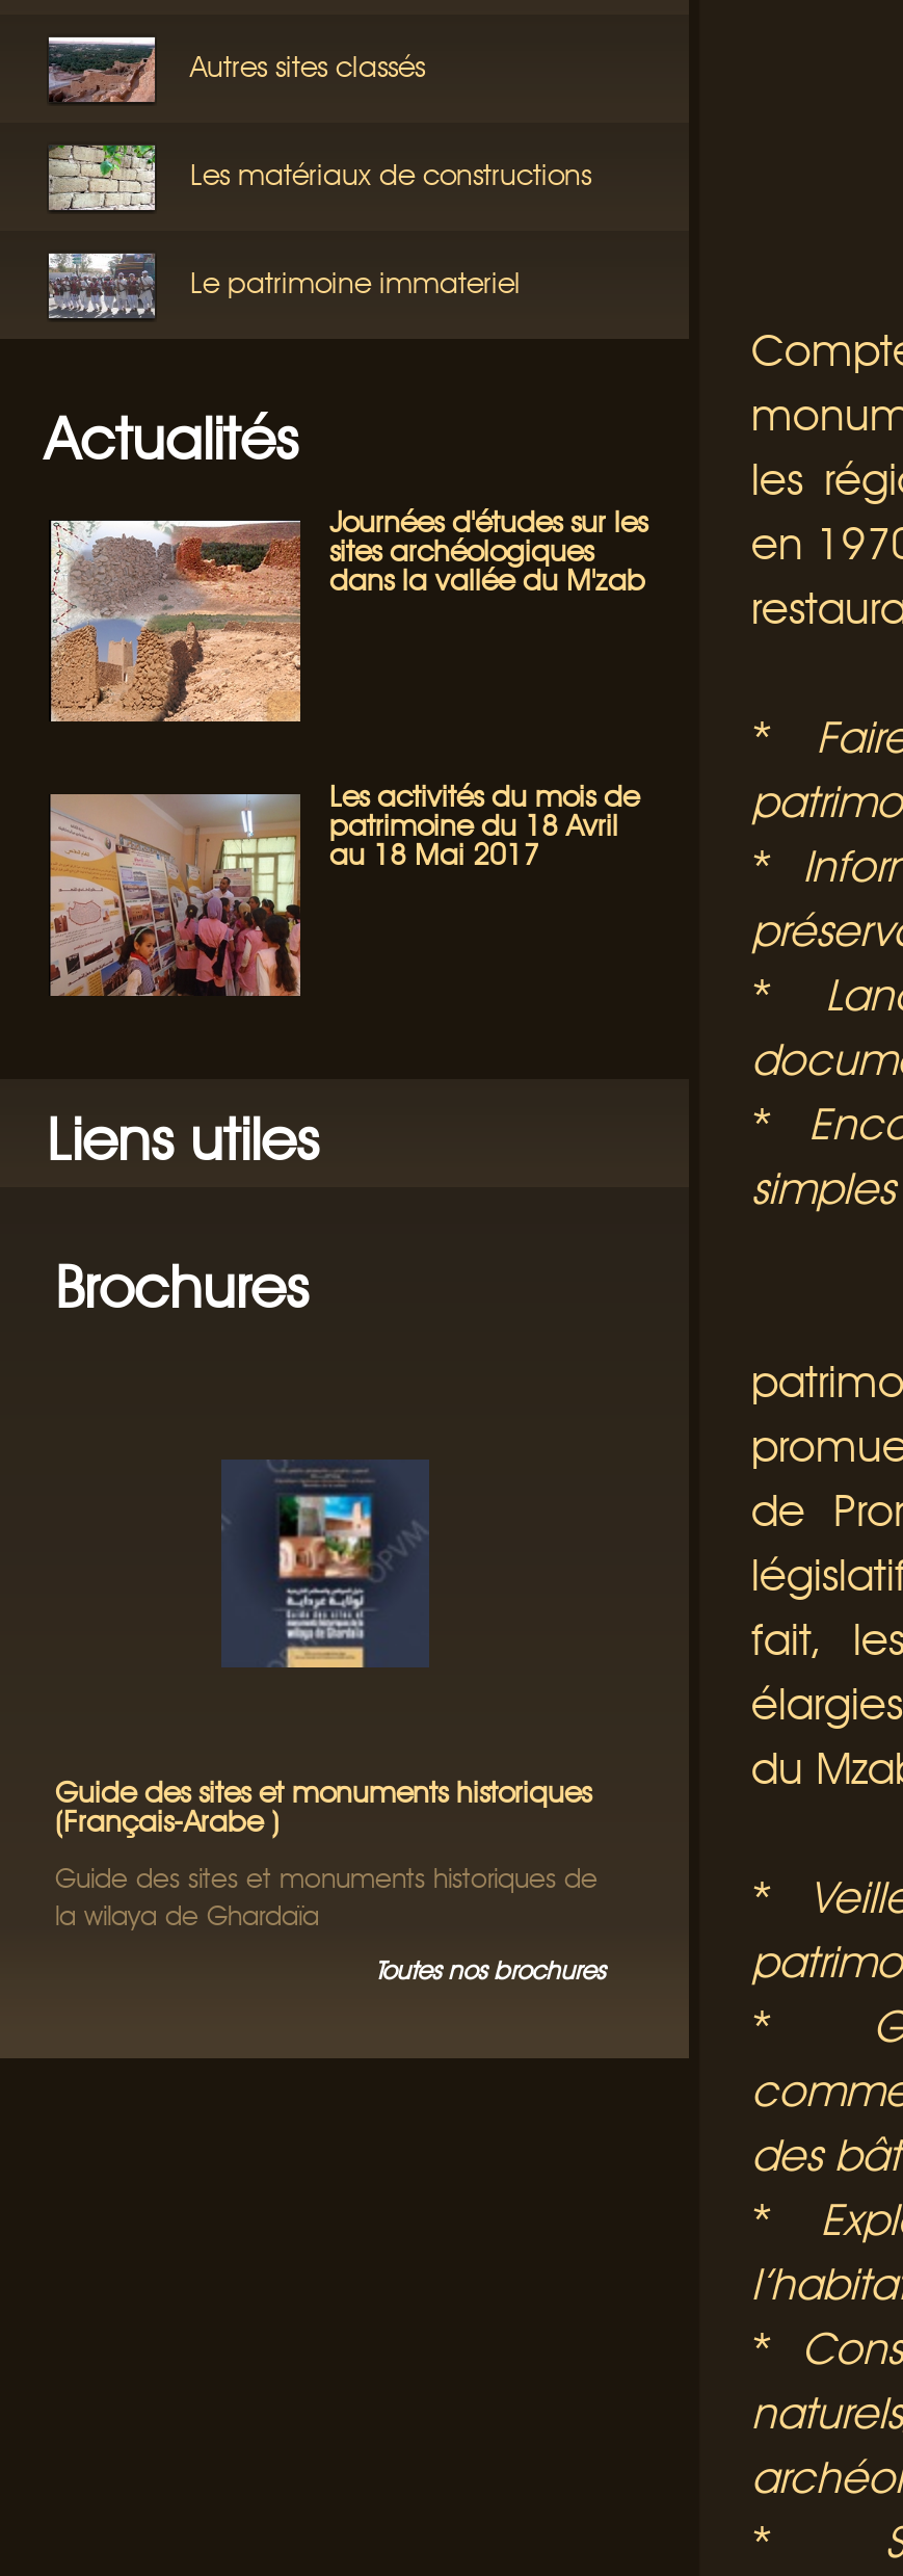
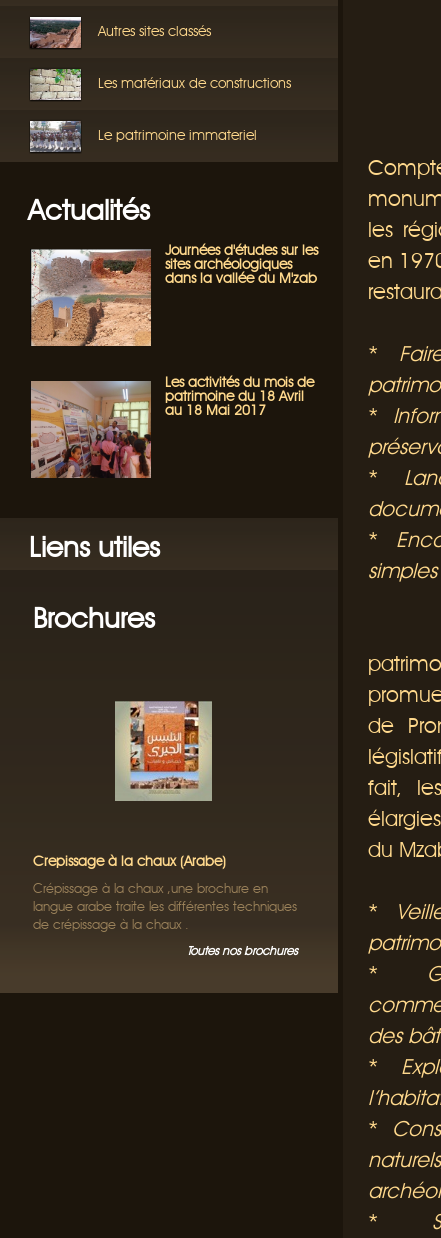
- [image]
+ [image]

- Guide des sites et monuments historiques
- (Français-Arabe )
+ Crepissage à la chaux (Arabe)

- Guide des sites et monuments historiques de
- la wilaya de Ghardaïa
+ Crépissage à la chaux ,une brochure en
+ langue arabe traite les différentes techniques
+ de crépissage à la chaux .
